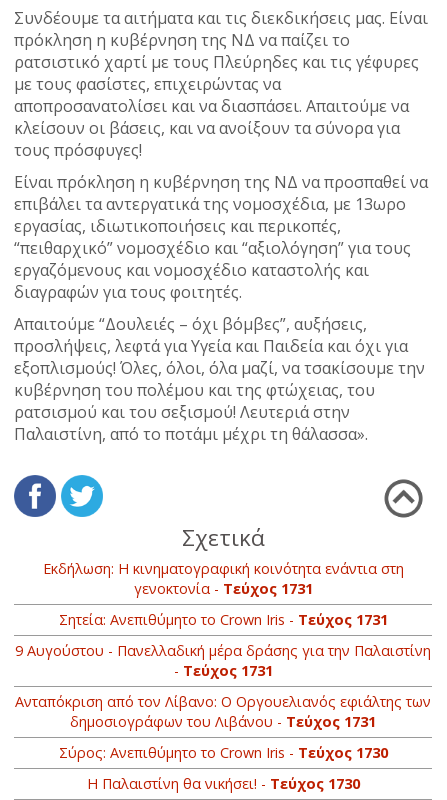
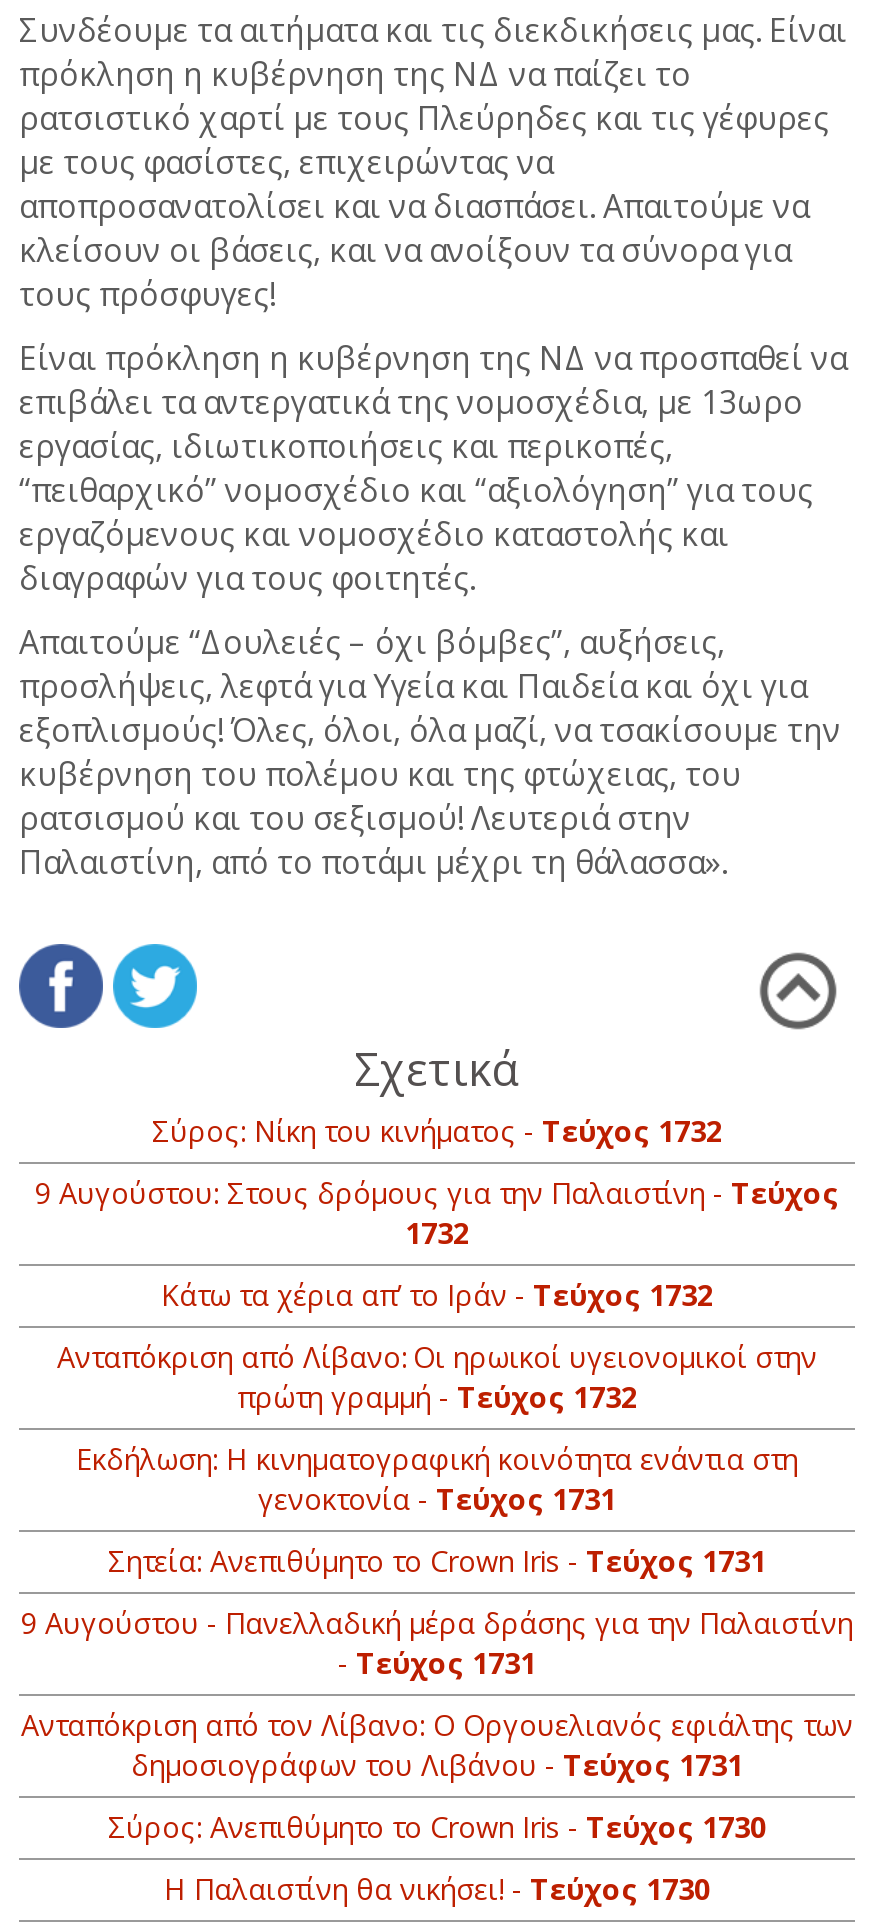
+ Σύρος: Νίκη του κινήματος - Τεύχος 1732
+ 9 Αυγούστου: Στους δρόμους για την Παλαιστίνη - Τεύχος
+ 1732
+ Κάτω τα χέρια απ’ το Ιράν - Τεύχος 1732
+ Ανταπόκριση από Λίβανο: Οι ηρωικοί υγειονομικοί στην
+ πρώτη γραμμή - Τεύχος 1732
